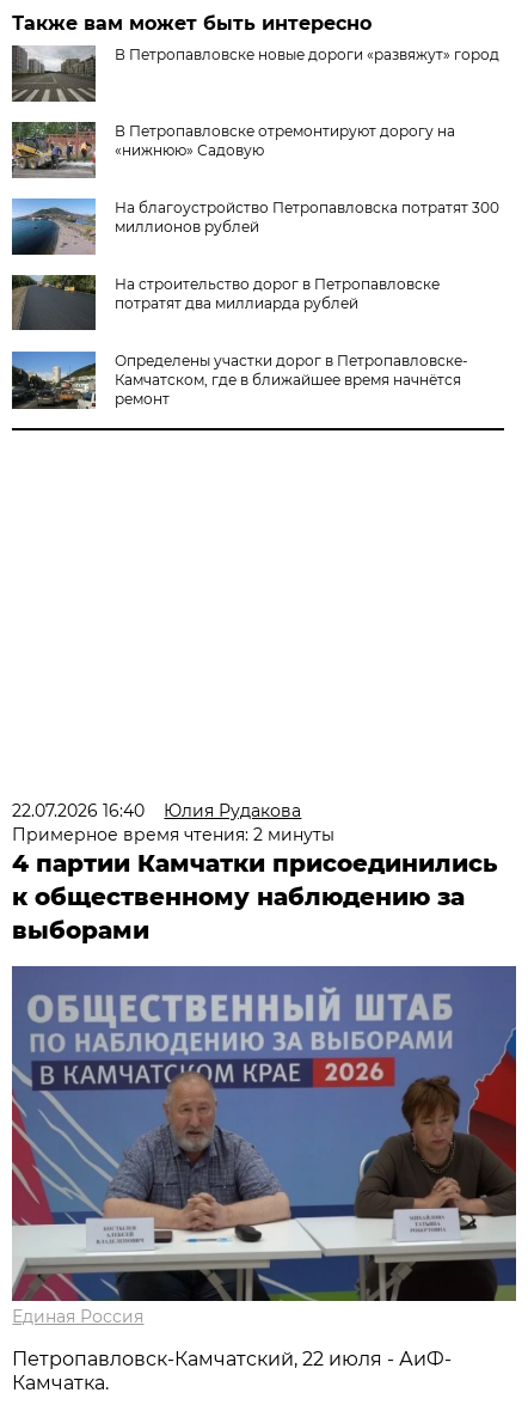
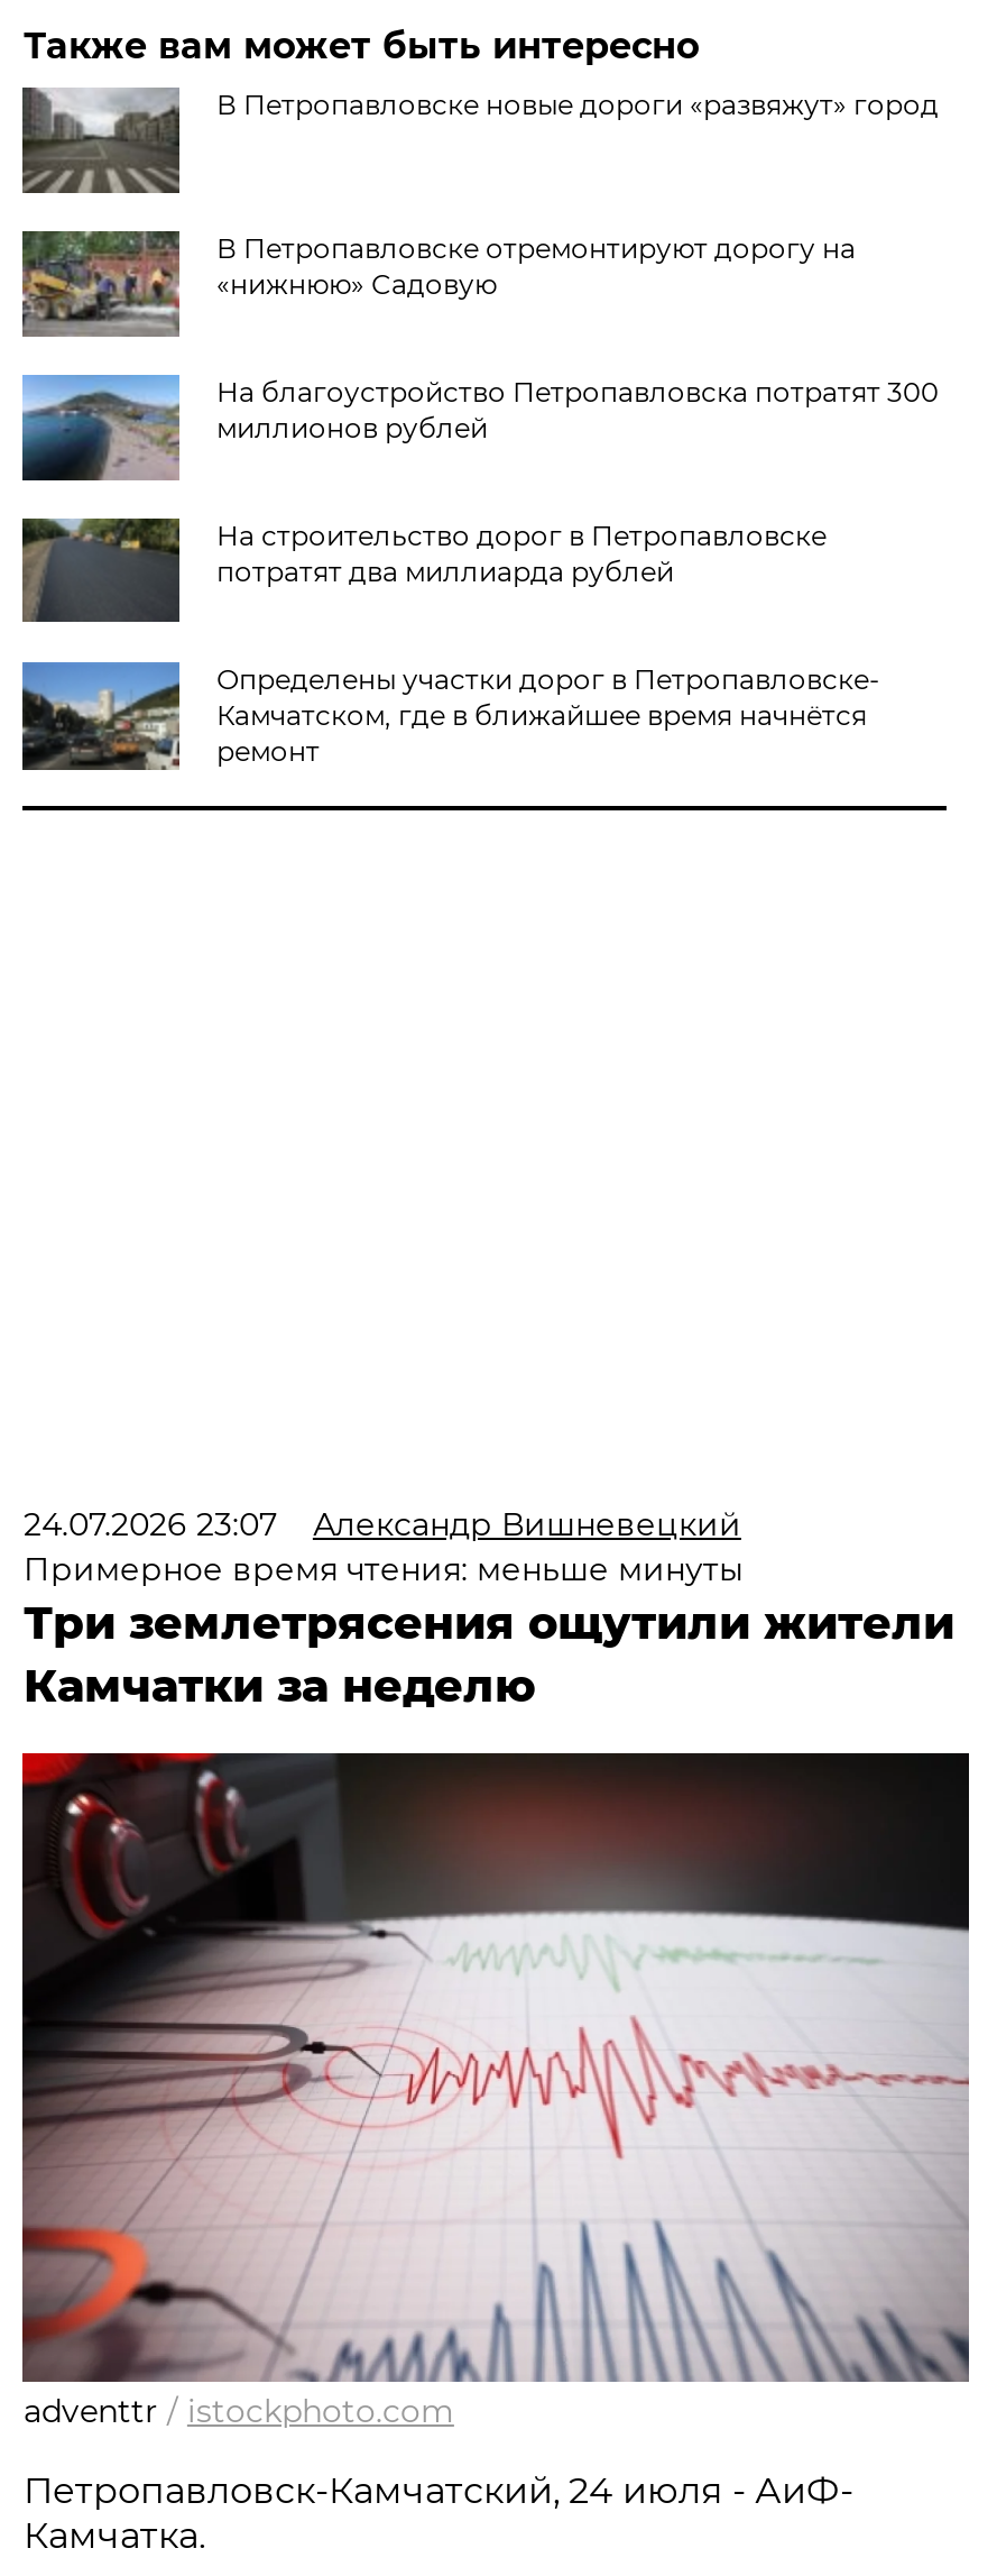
- 22.07.2026 16:40
- Юлия Рудакова
- Примерное время чтения: 2 минуты
- 4 партии Камчатки присоединились
- к общественному наблюдению за
- выборами
+ 24.07.2026 23:07
+ Александр Вишневецкий
+ Примерное время чтения: меньше минуты
+ Три землетрясения ощутили жители
+ Камчатки за неделю

- [image]
- Единая Россия
+ [image]
+ adventtr / istockphoto.com

- Петропавловск-Камчатский, 22 июля - АиФ-
+ Петропавловск-Камчатский, 24 июля - АиФ-
